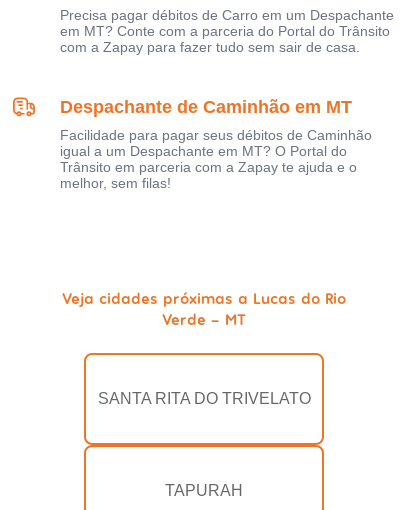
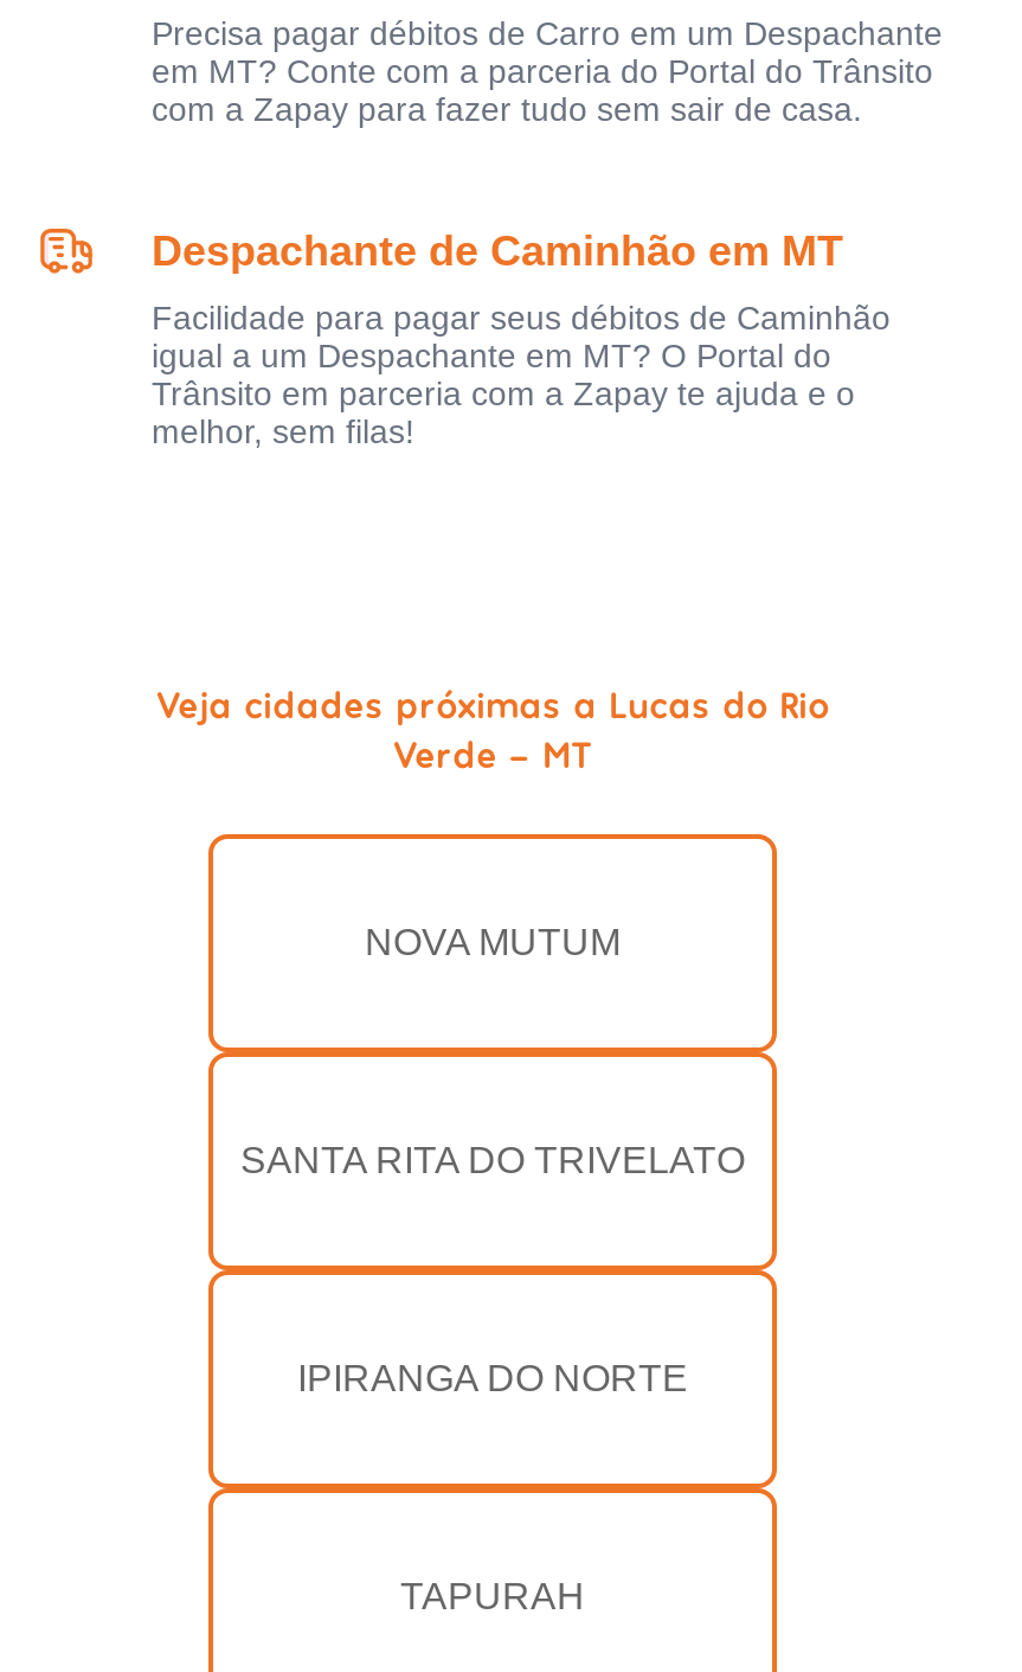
+ NOVA MUTUM

+ IPIRANGA DO NORTE
